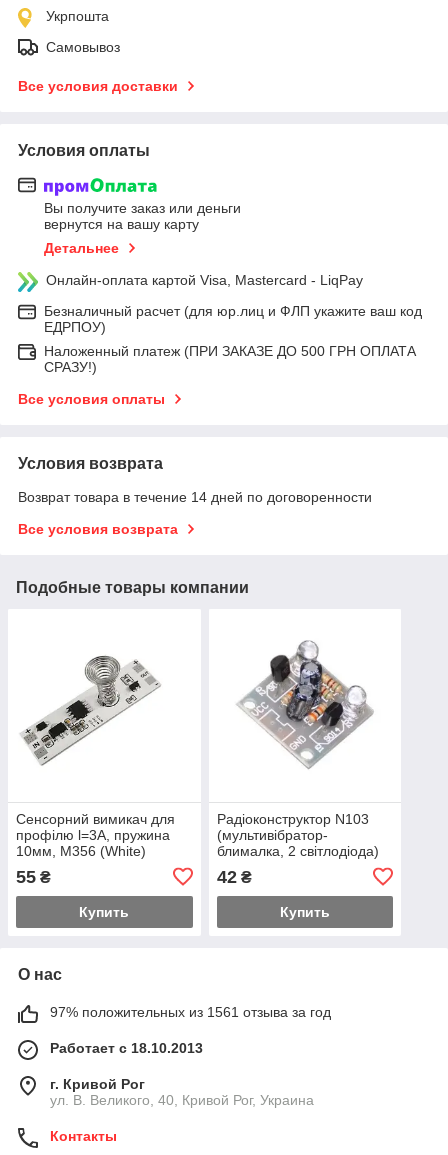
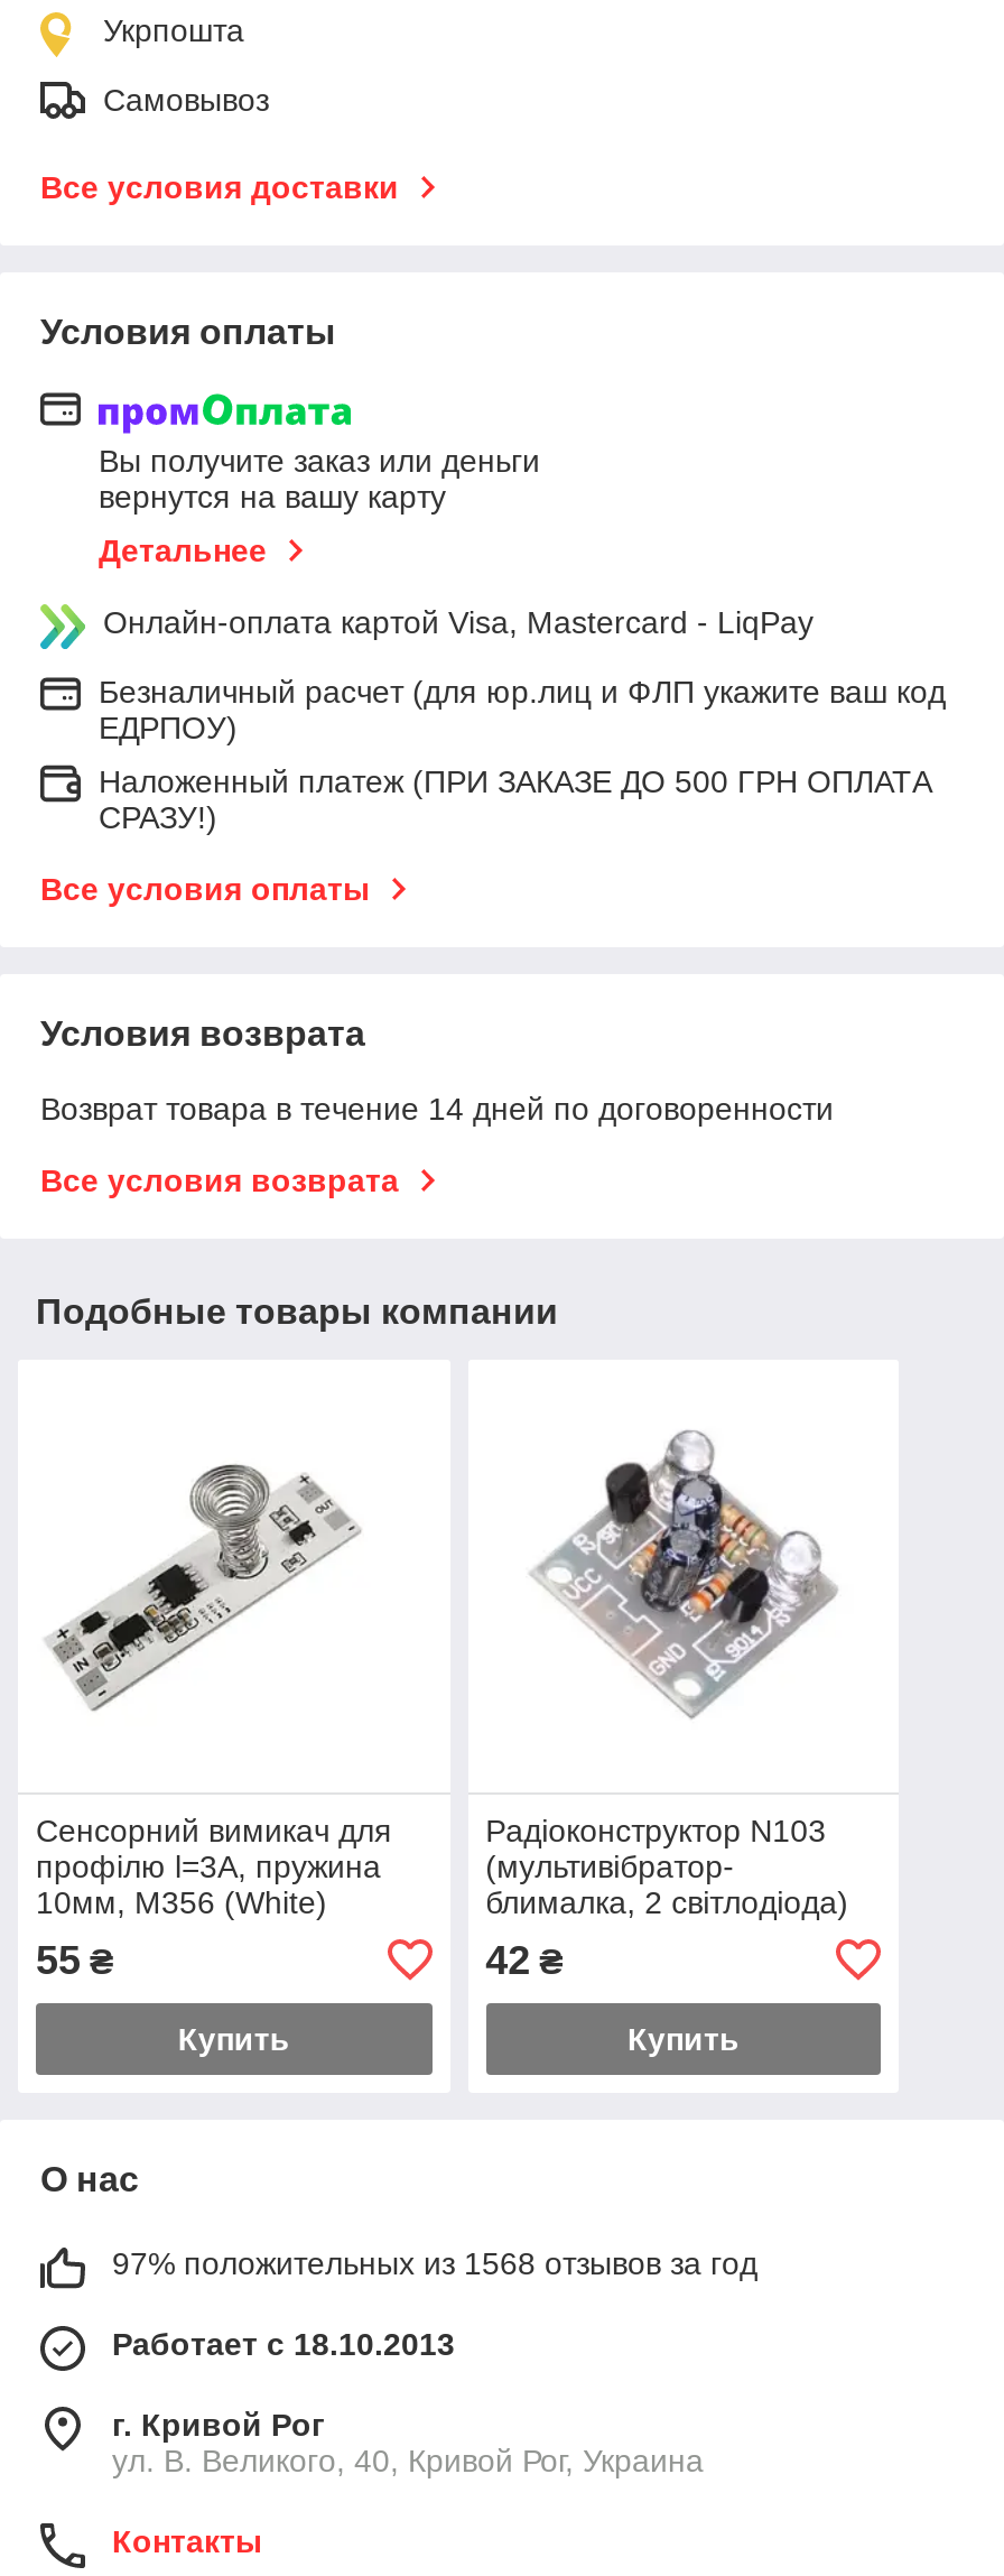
- 97% положительных из 1561 отзыва за год
+ 97% положительных из 1568 отзывов за год
